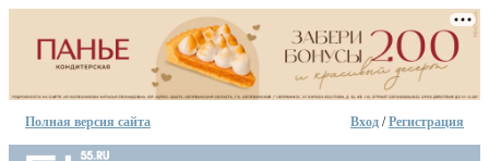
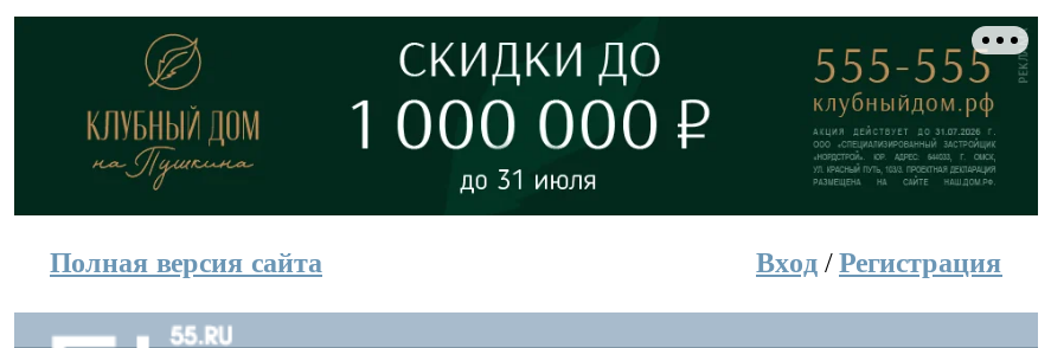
- [image]
+ [image]
